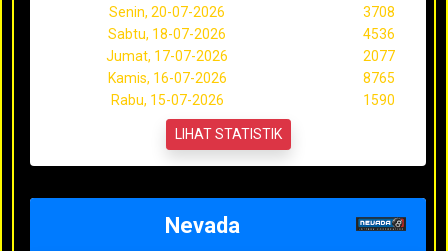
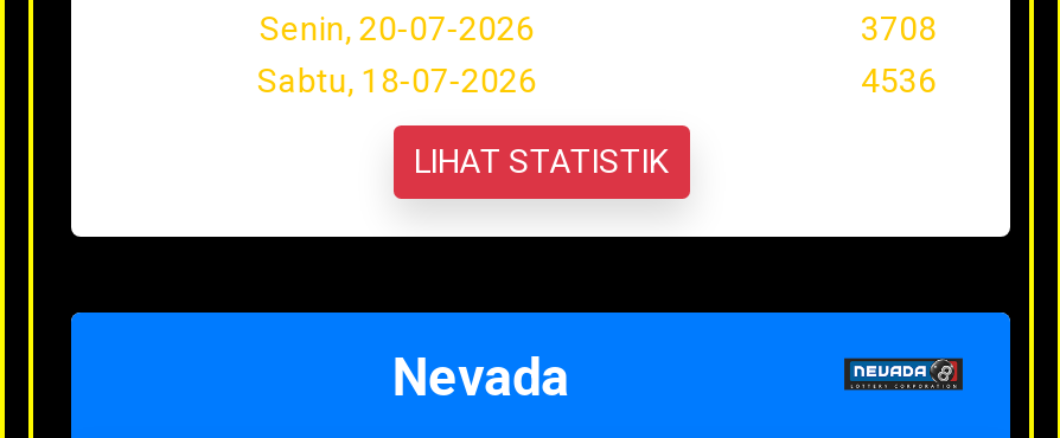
- Jumat, 17-07-2026
- 2077
- Kamis, 16-07-2026
- 8765
- Rabu, 15-07-2026
- 1590
